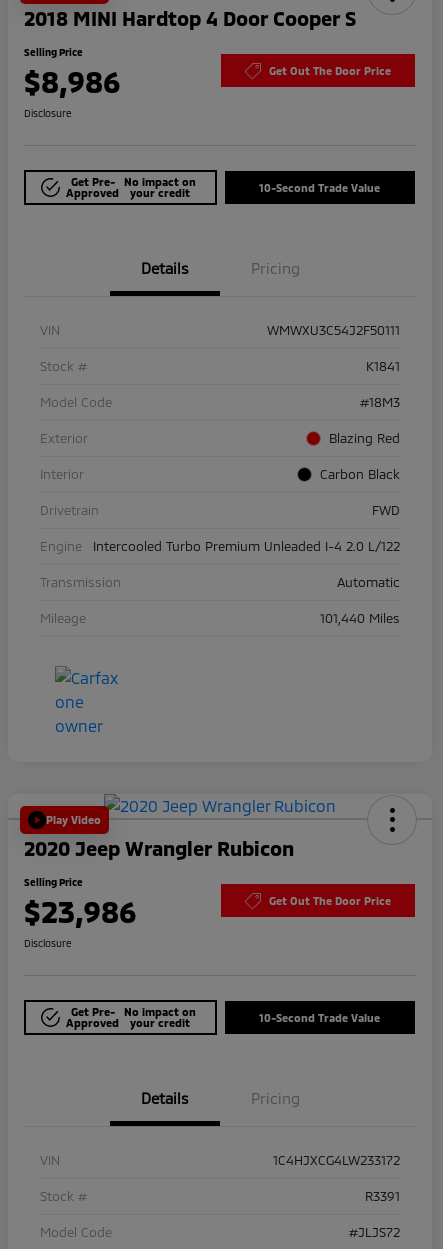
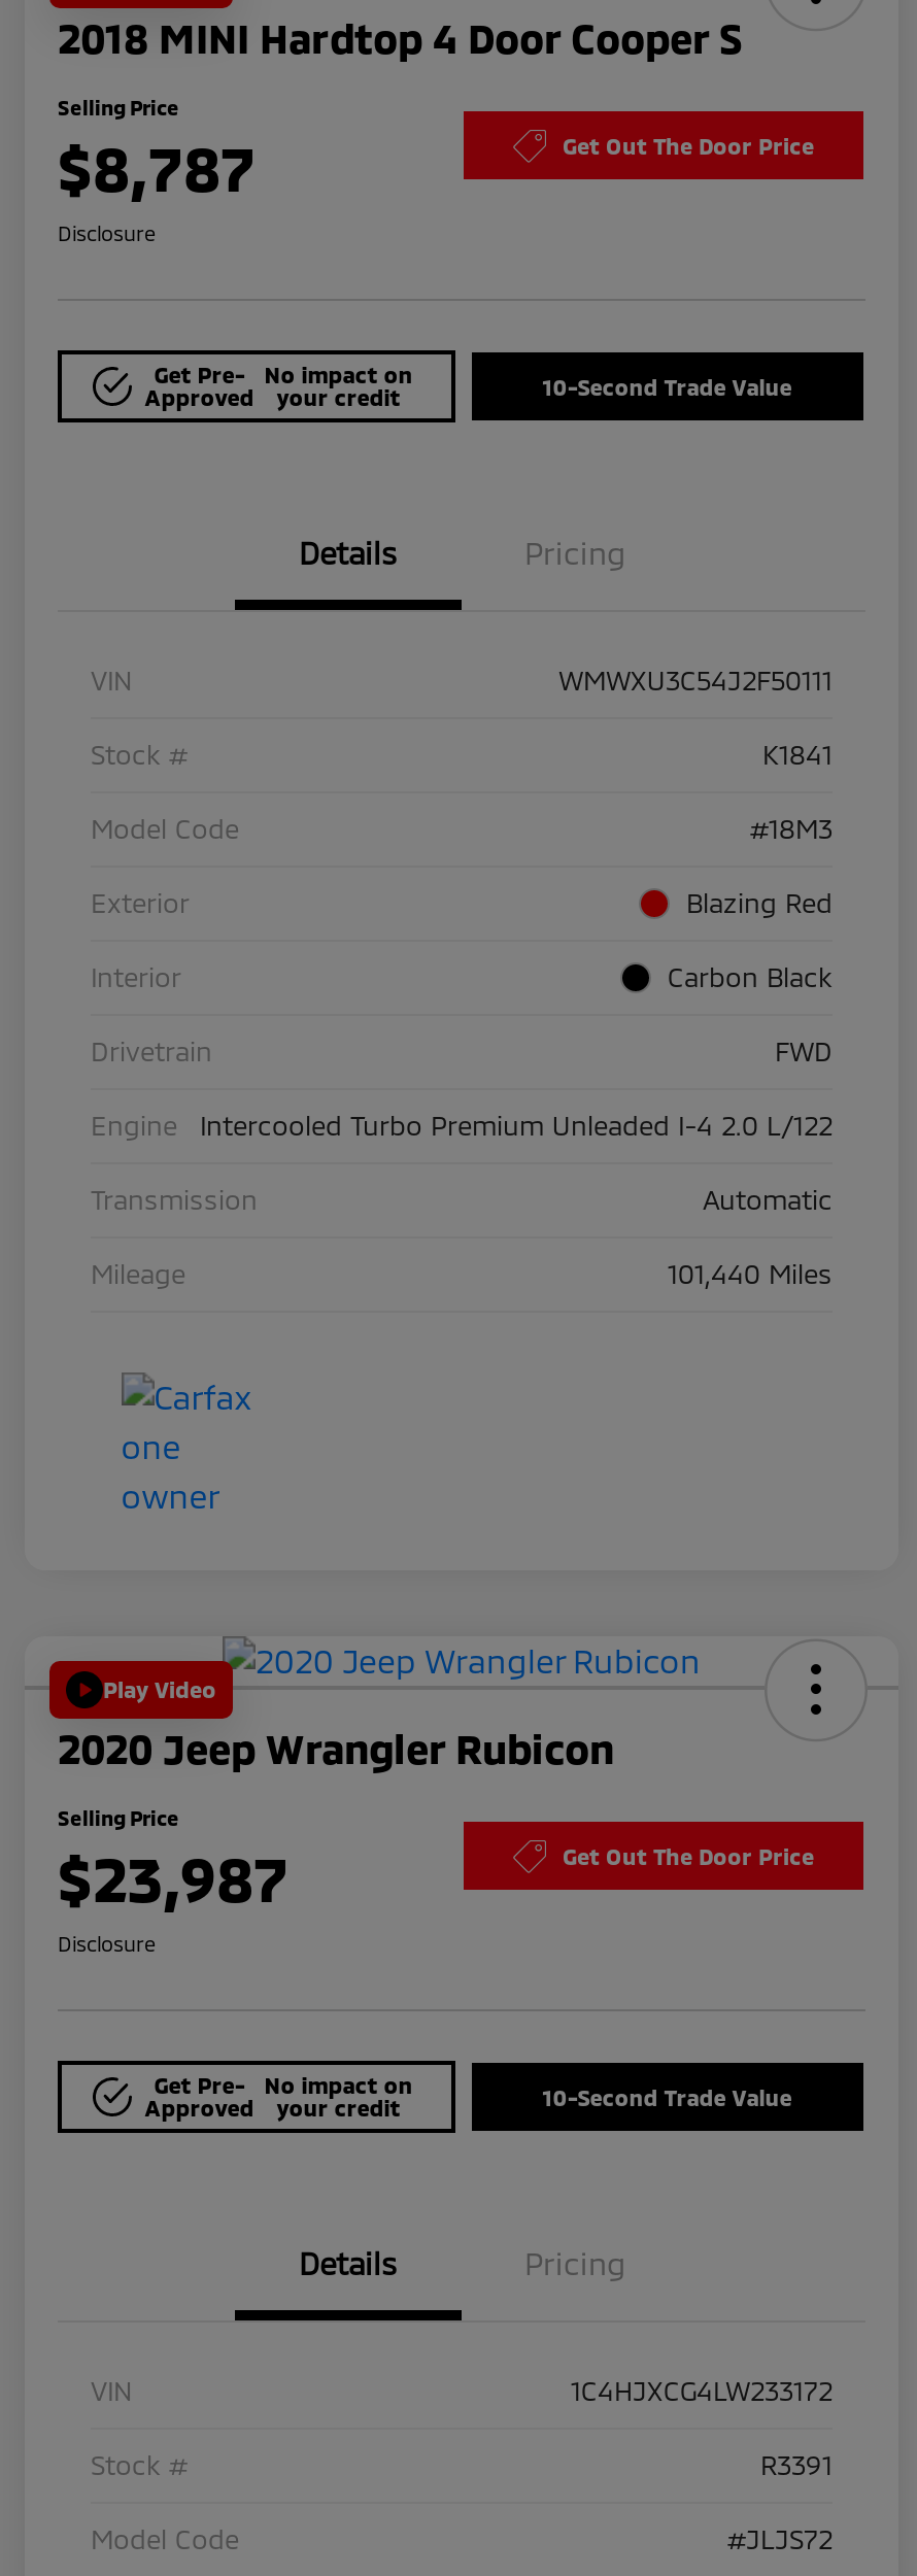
- $8,986
+ $8,787

- $23,986
+ $23,987
